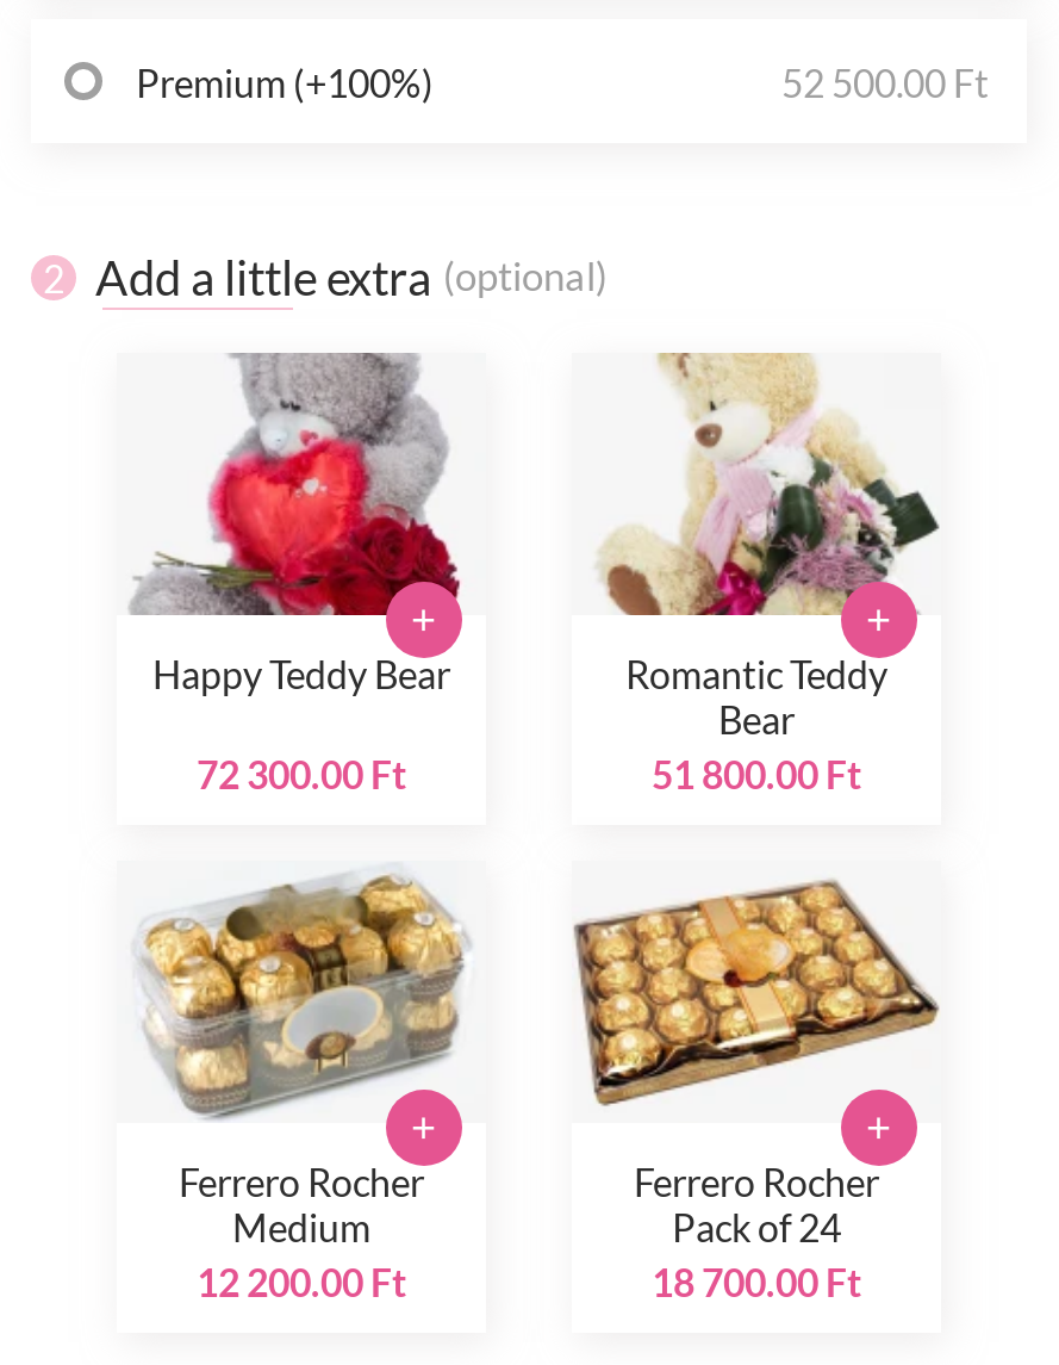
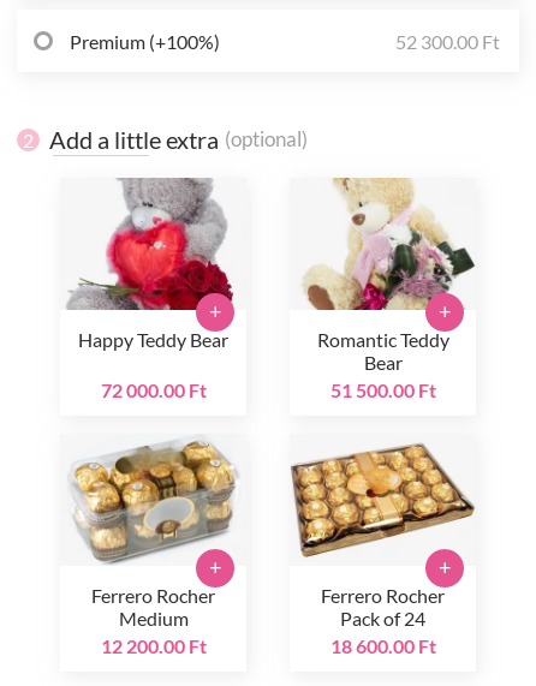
- 52 500.00 Ft
+ 52 300.00 Ft

- 72 300.00 Ft
+ 72 000.00 Ft

- 51 800.00 Ft
+ 51 500.00 Ft

- 18 700.00 Ft
+ 18 600.00 Ft
